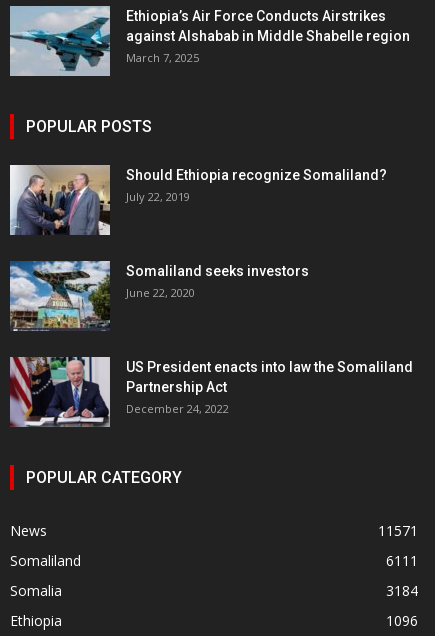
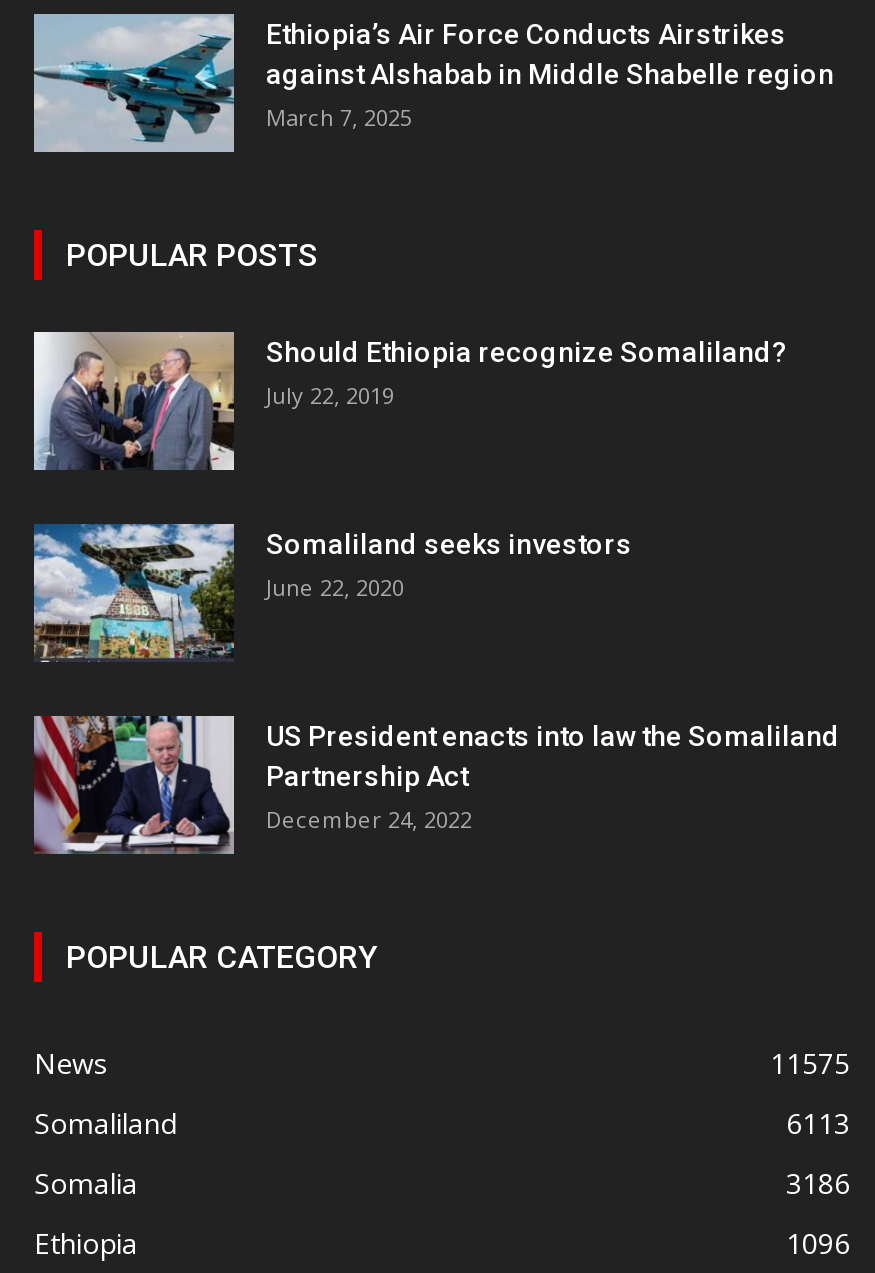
- 11571
+ 11575

- 6111
+ 6113

- 3184
+ 3186
